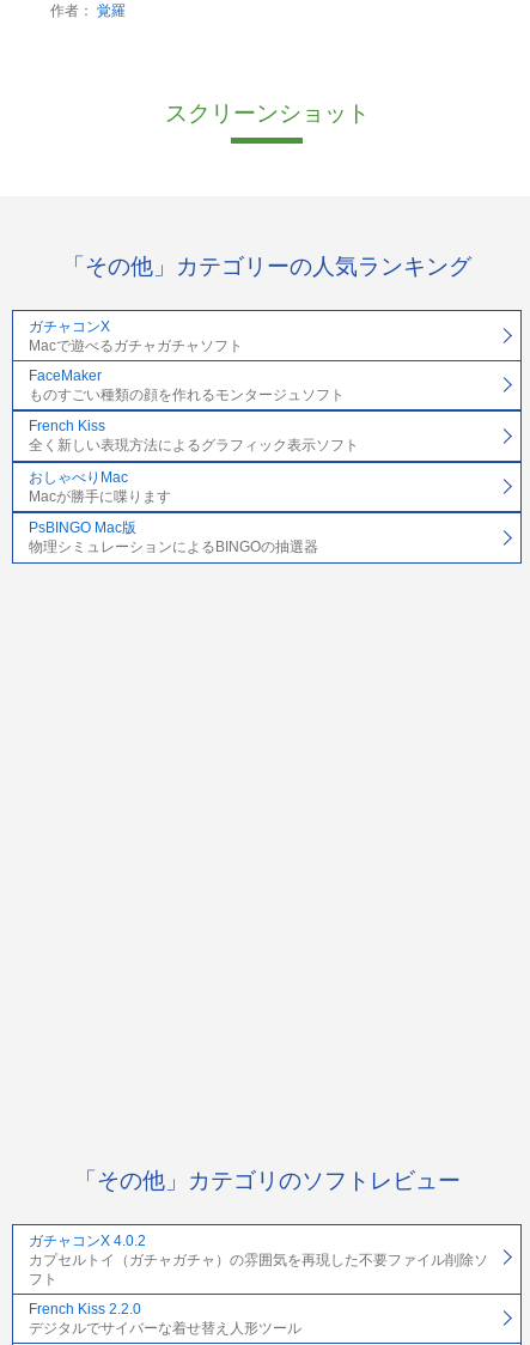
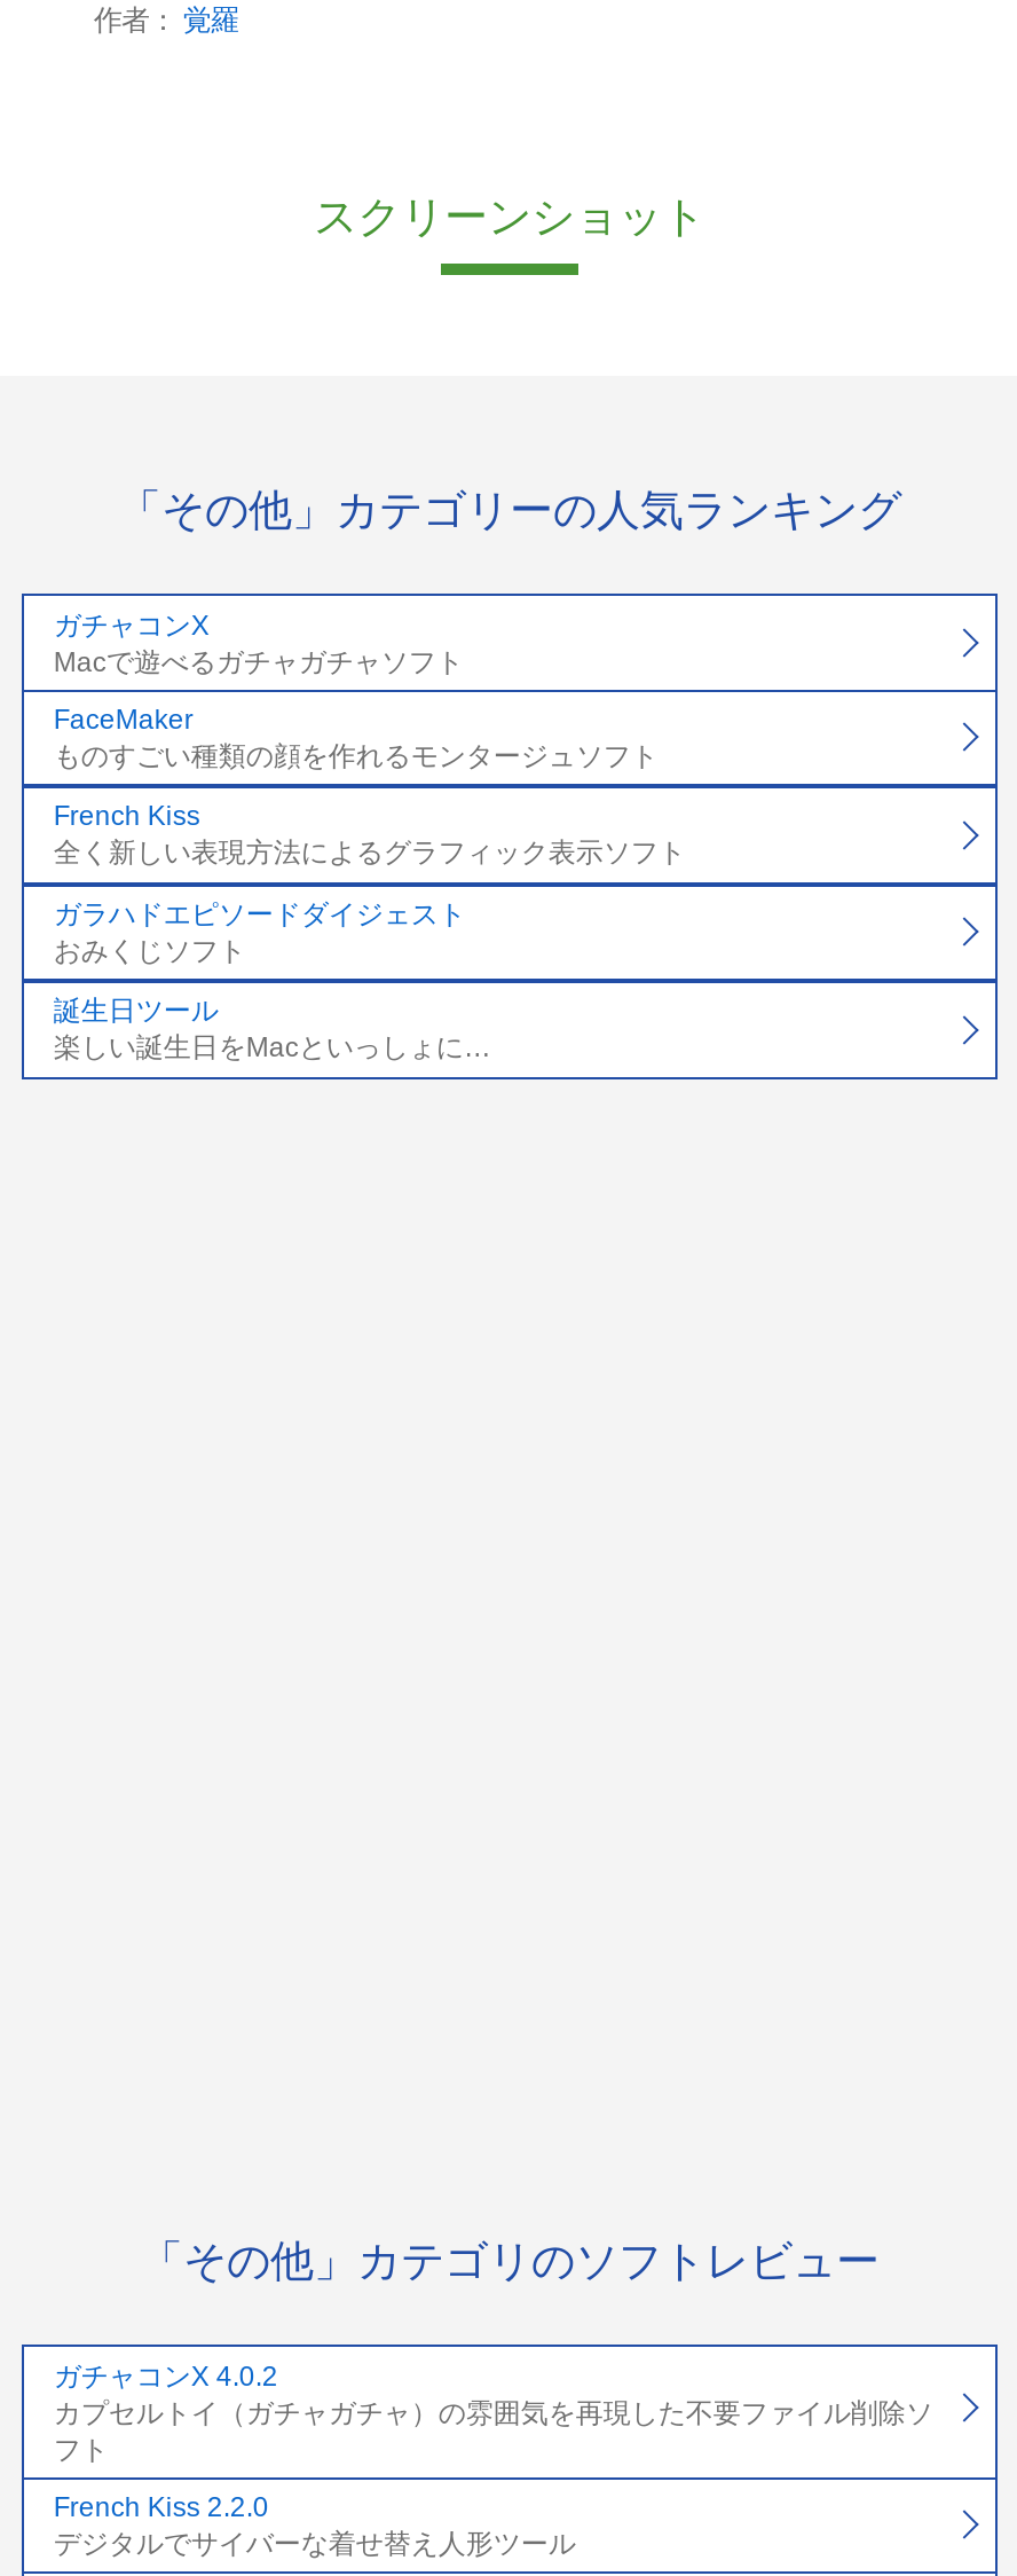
- おしゃべりMac
- Macが勝手に喋ります
+ ガラハドエピソードダイジェスト
+ おみくじソフト

- PsBINGO Mac版
- 物理シミュレーションによるBINGOの抽選器
+ 誕生日ツール
+ 楽しい誕生日をMacといっしょに…
